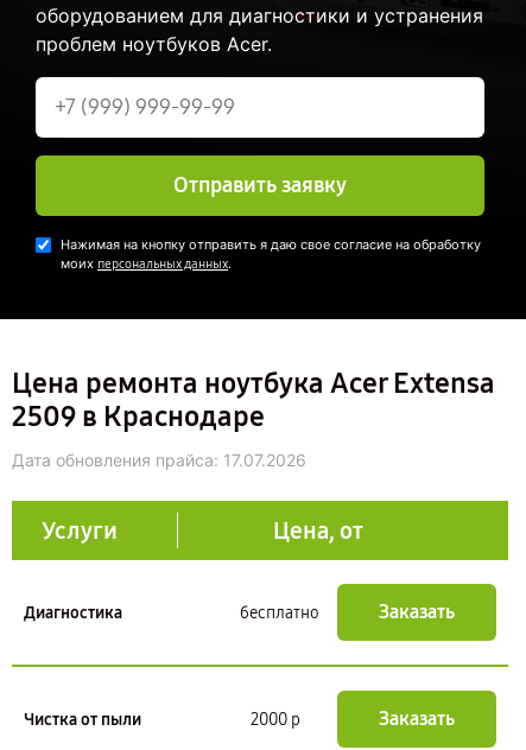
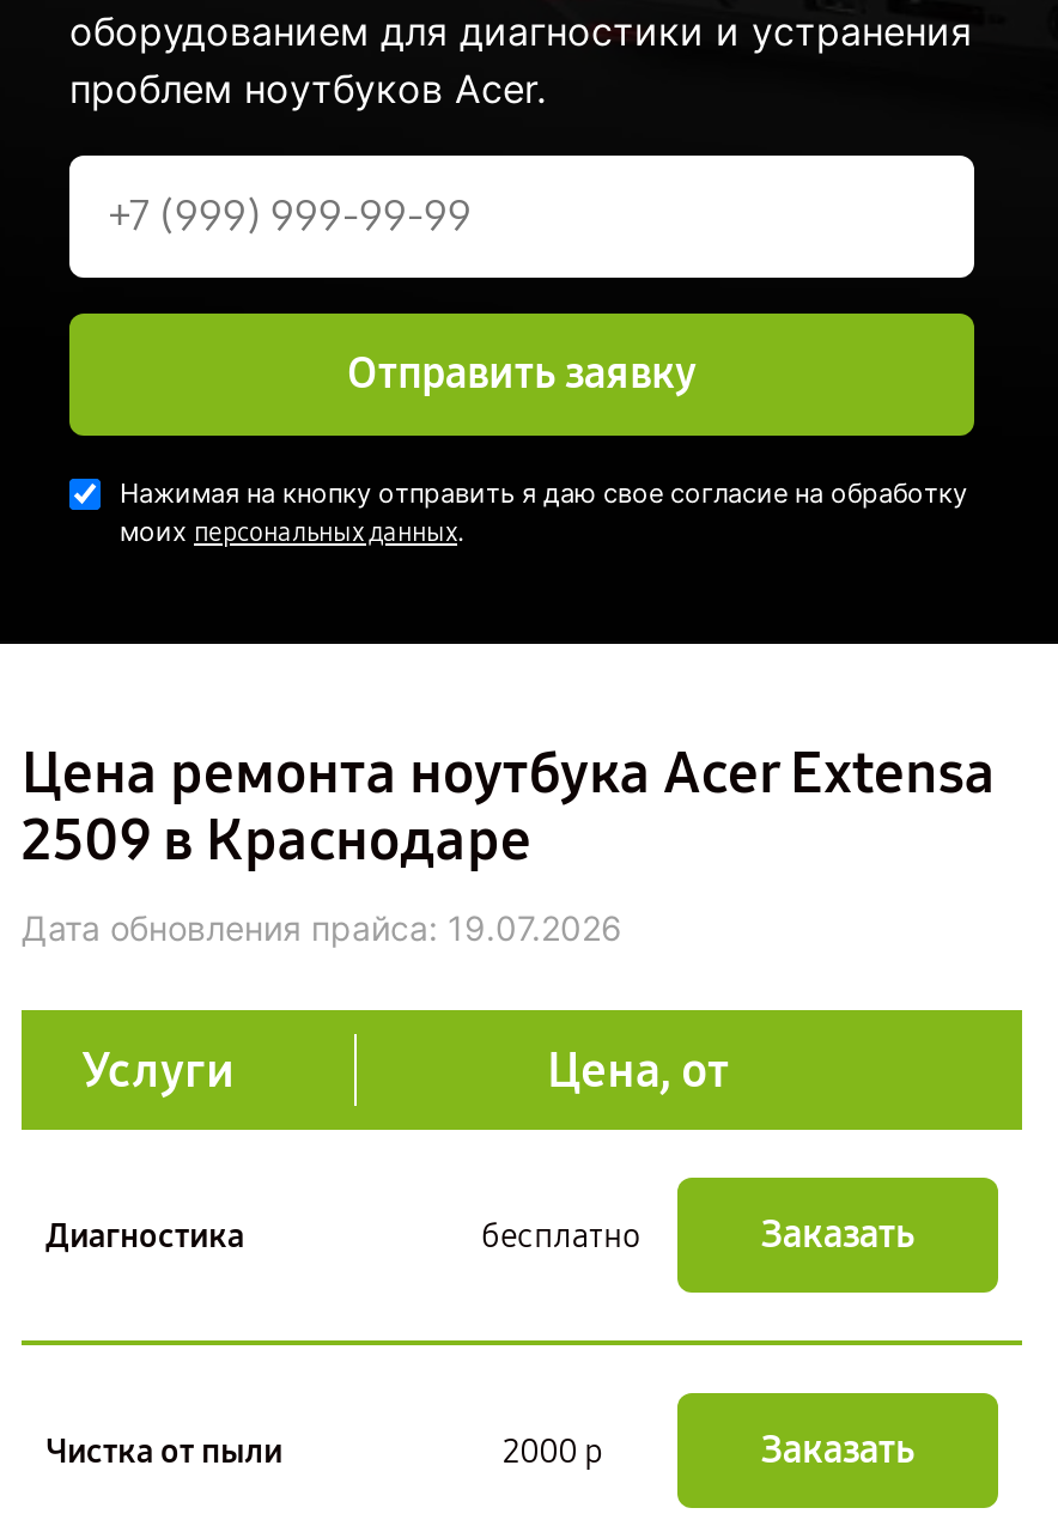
- Дата обновления прайса: 17.07.2026
+ Дата обновления прайса: 19.07.2026
